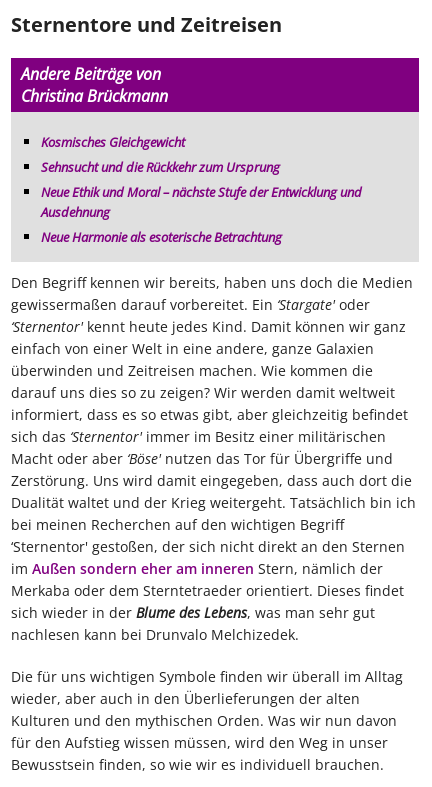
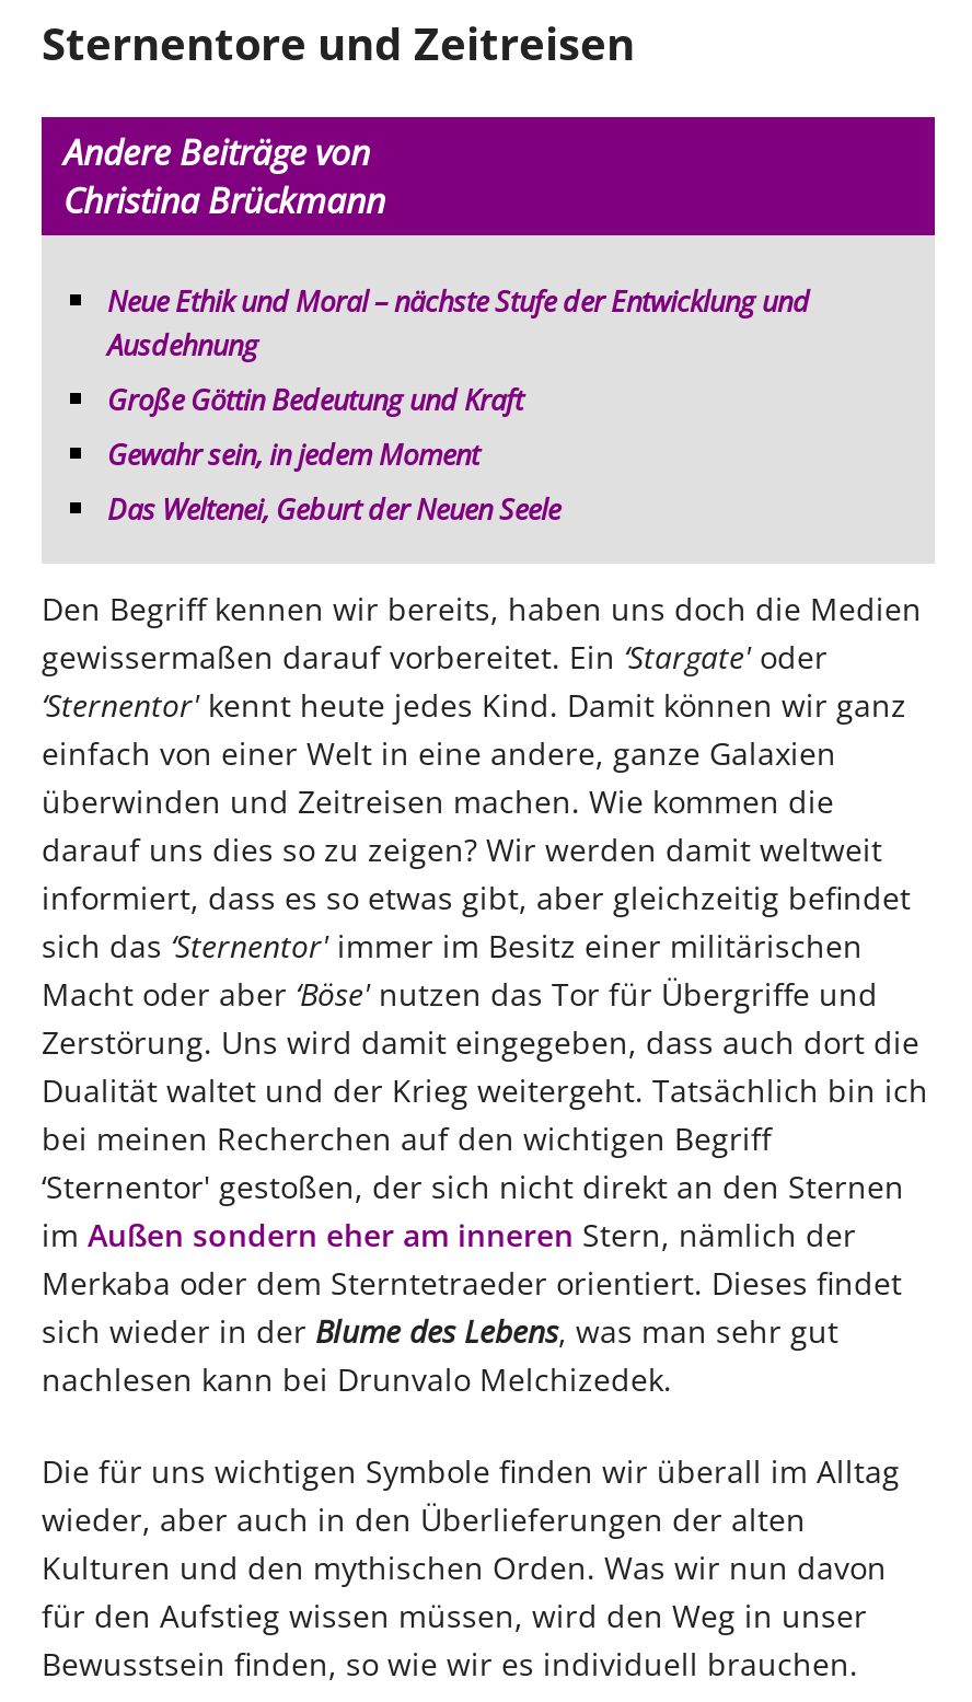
- Kosmisches Gleichgewicht
- Sehnsucht und die Rückkehr zum Ursprung

moved up: Neue Ethik und Moral – nächste Stufe der Entwicklung und | Ausdehnung

- Neue Harmonie als esoterische Betrachtung
+ Große Göttin Bedeutung und Kraft
+ Gewahr sein, in jedem Moment
+ Das Weltenei, Geburt der Neuen Seele
